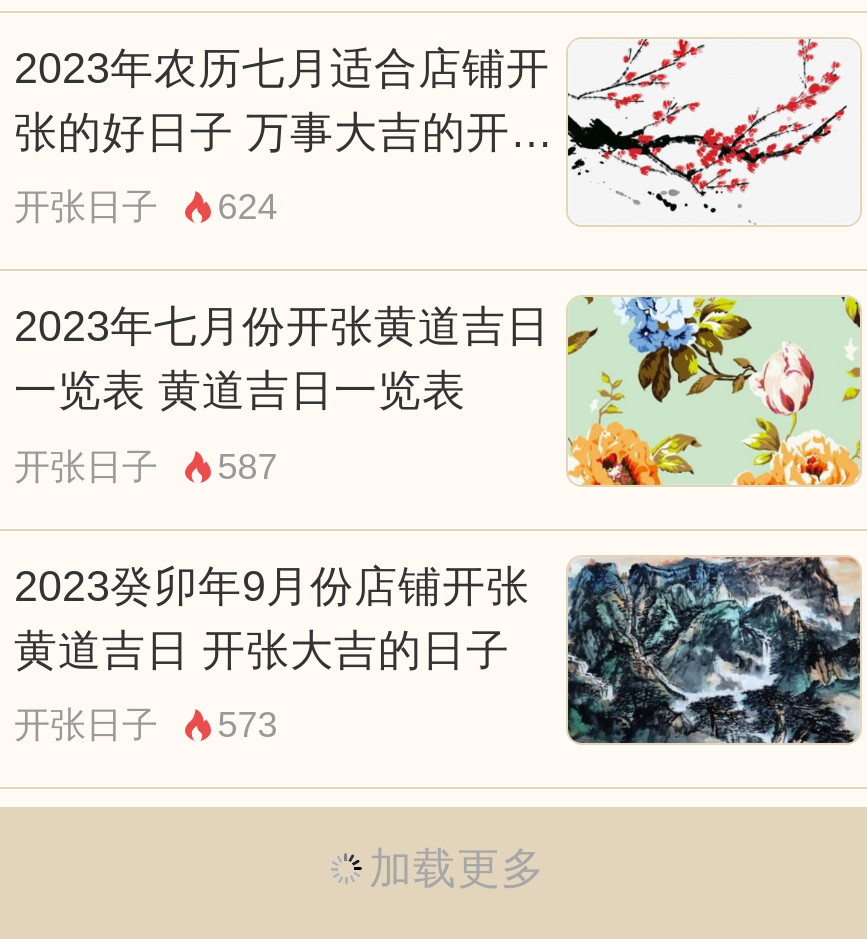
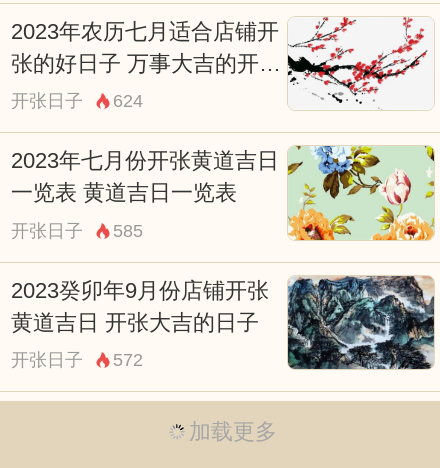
- 开张日子 587
+ 开张日子 585

- 开张日子 573
+ 开张日子 572
